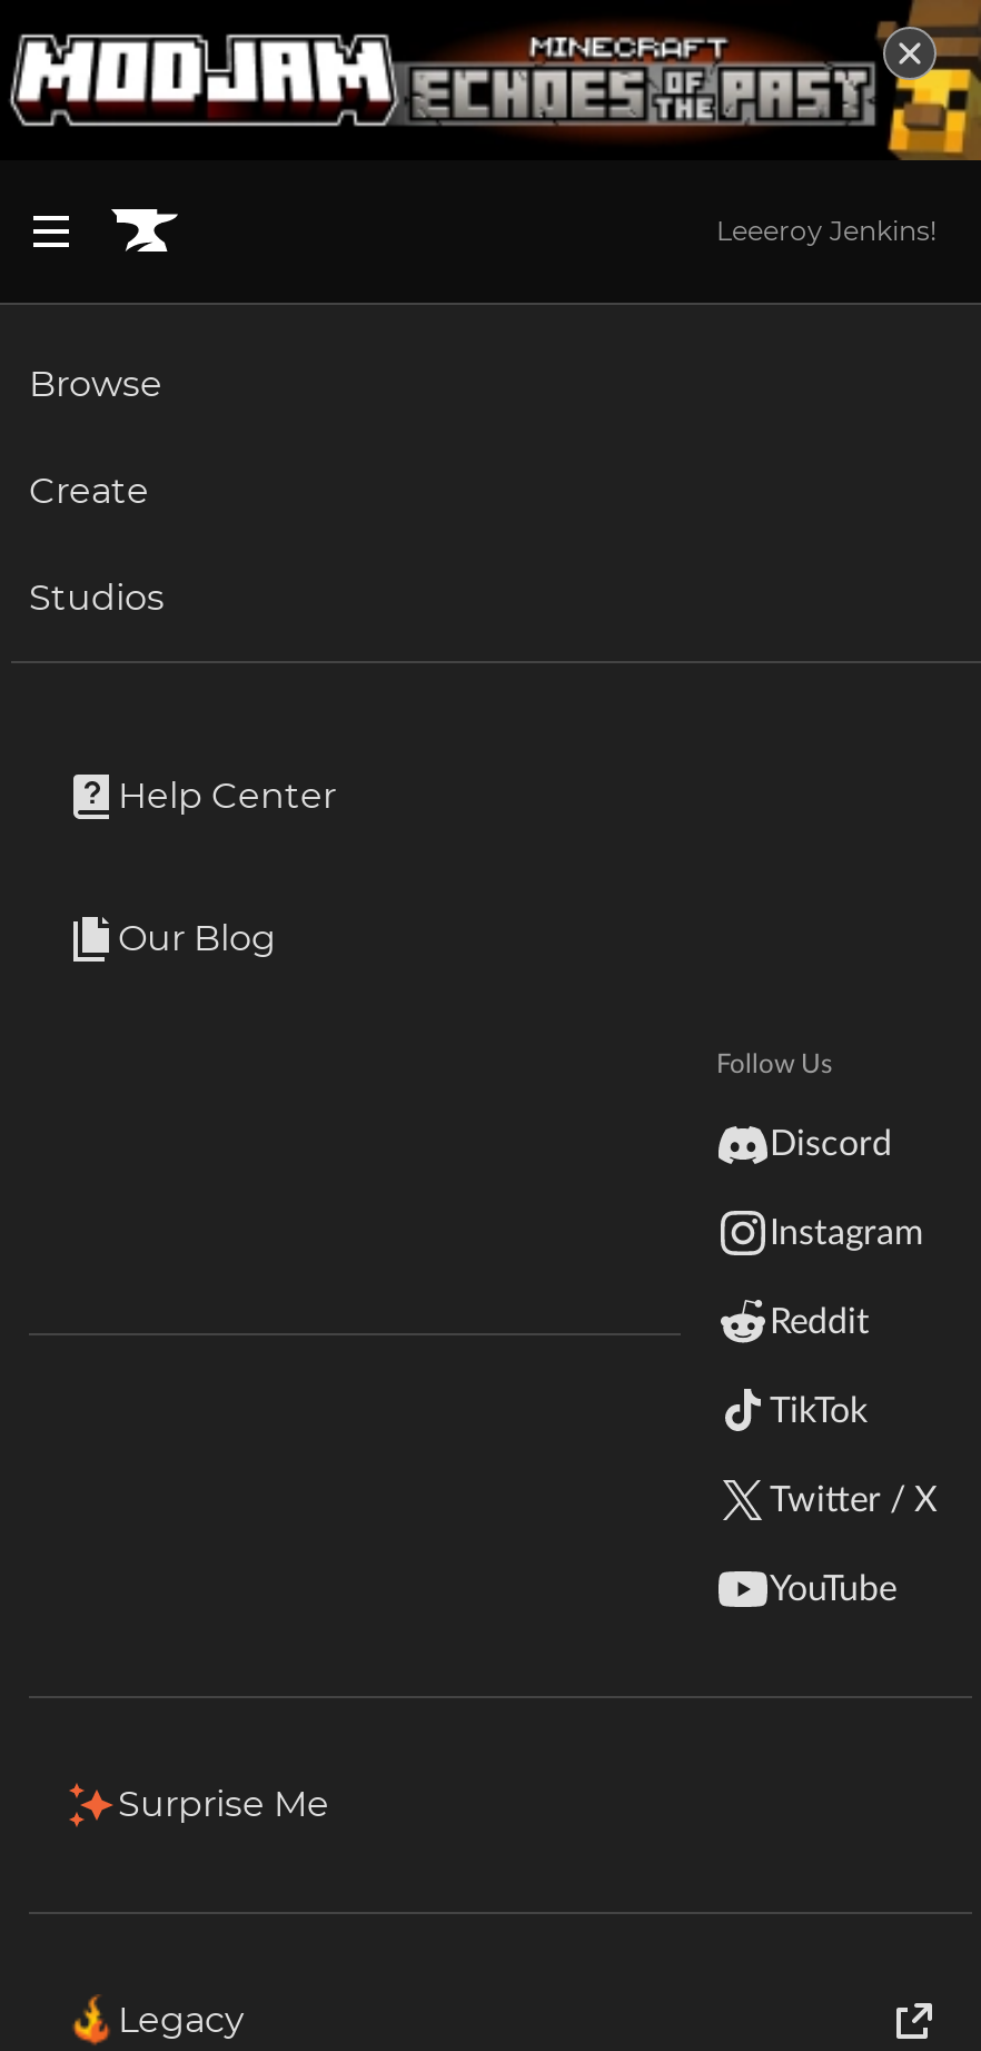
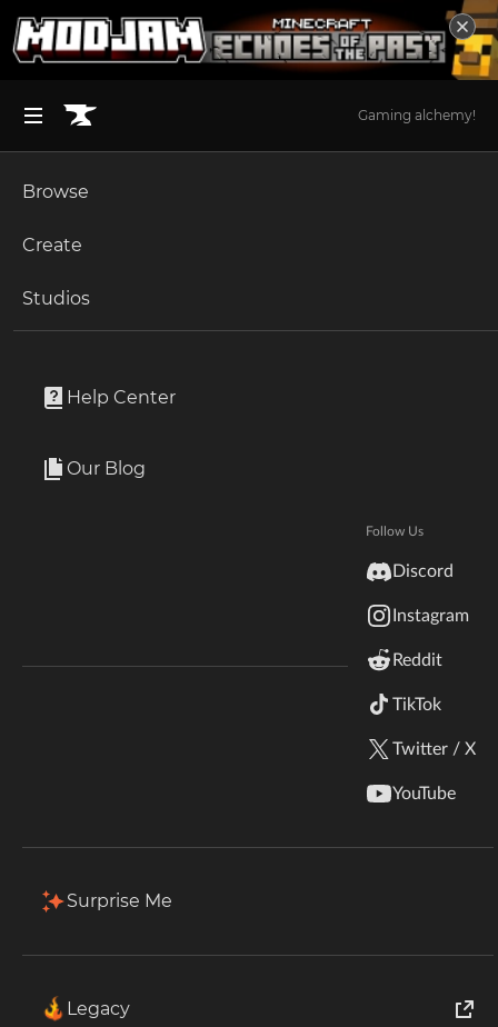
- Leeeroy Jenkins!
+ Gaming alchemy!
